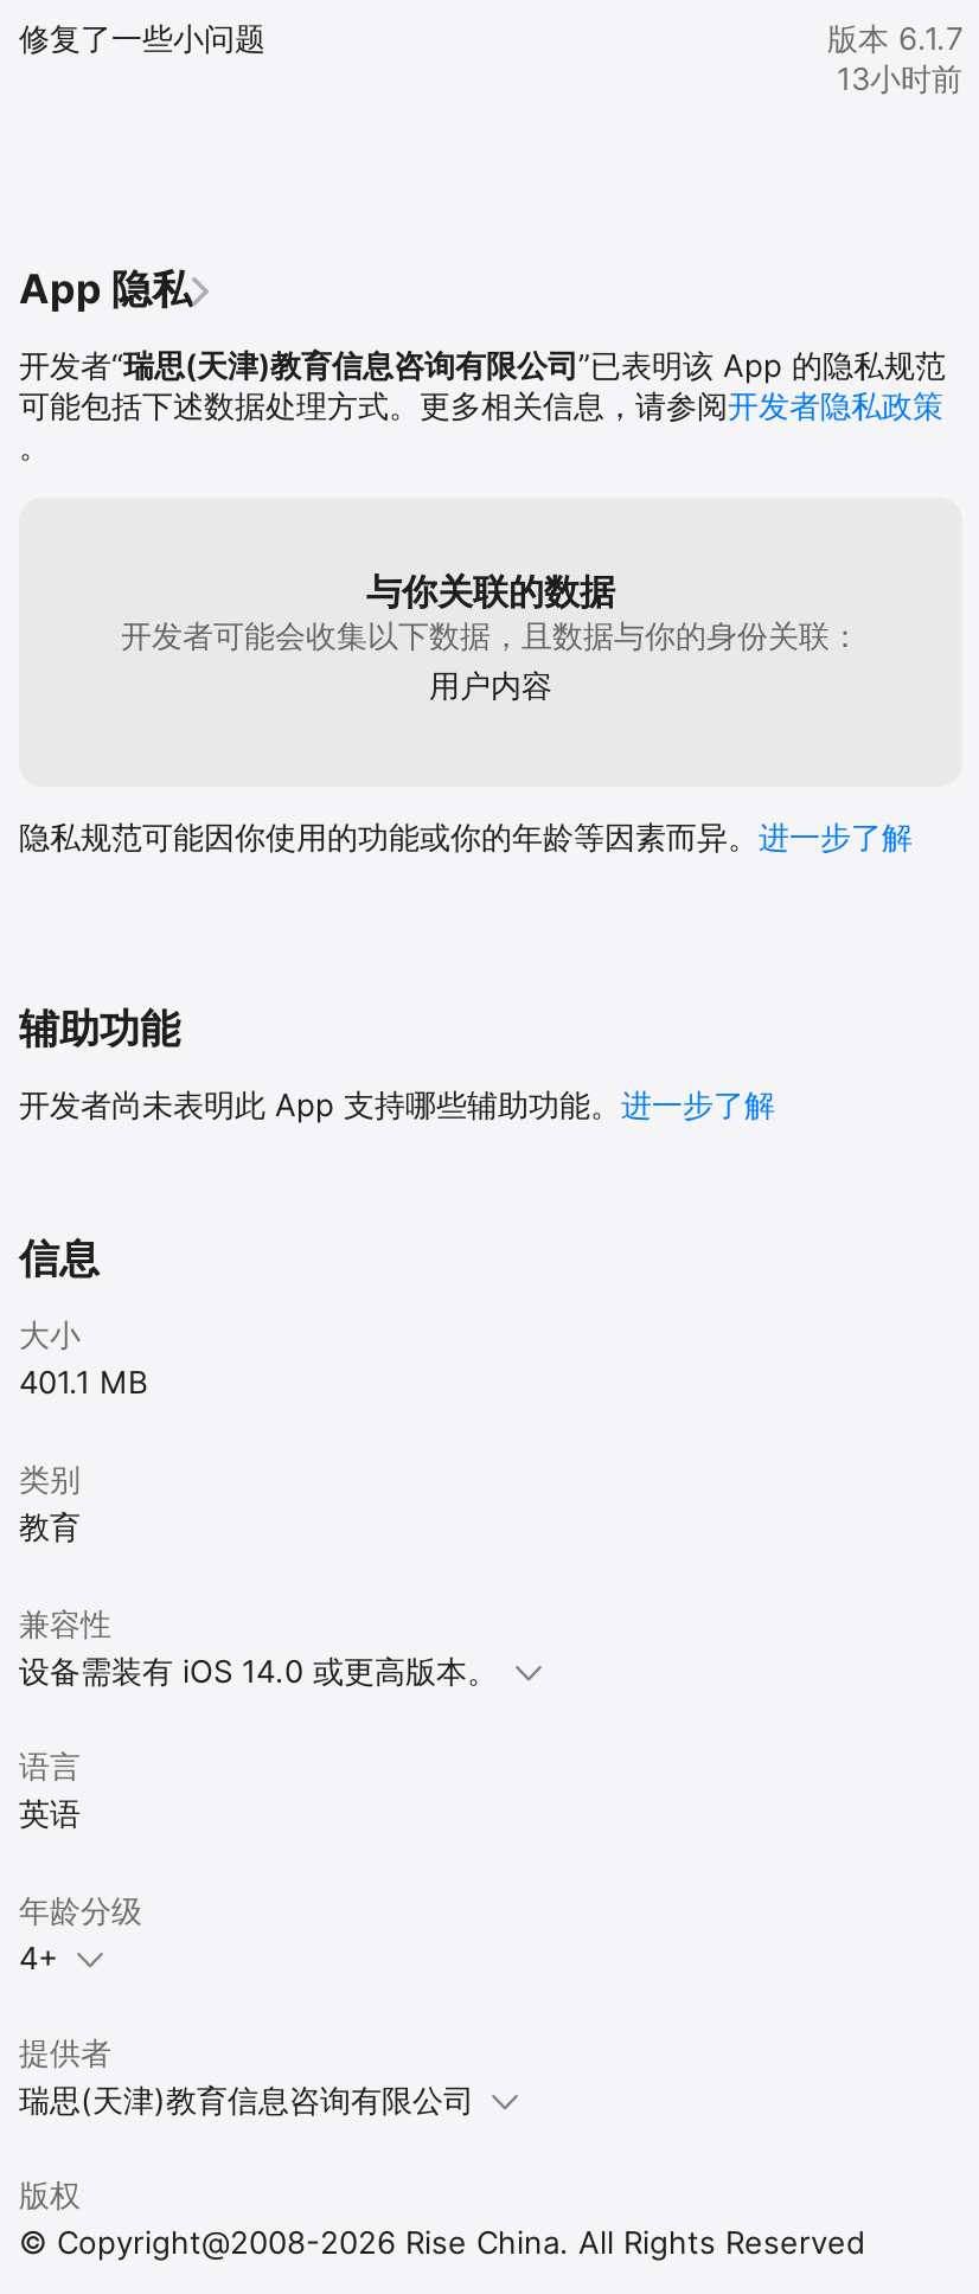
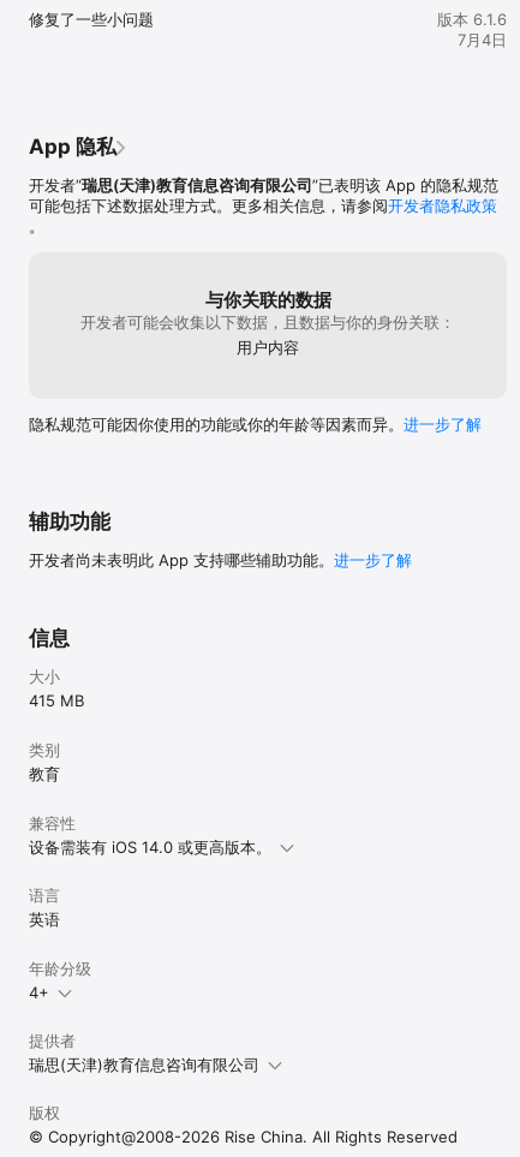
- 版本 6.1.7
- 13小时前
+ 版本 6.1.6
+ 7月4日

- 401.1 MB
+ 415 MB
